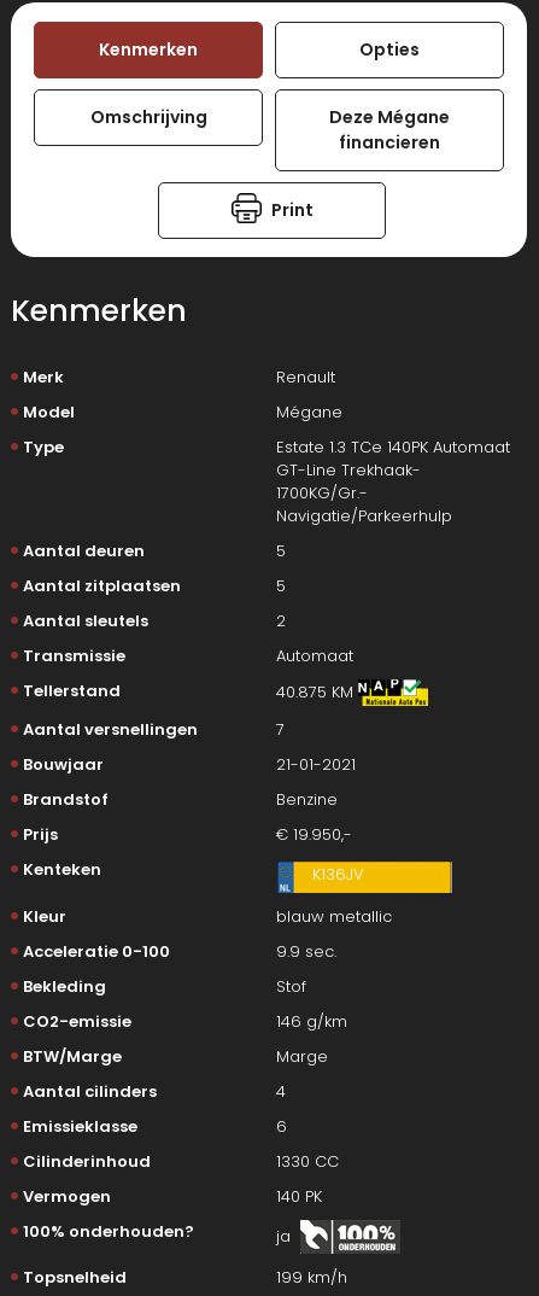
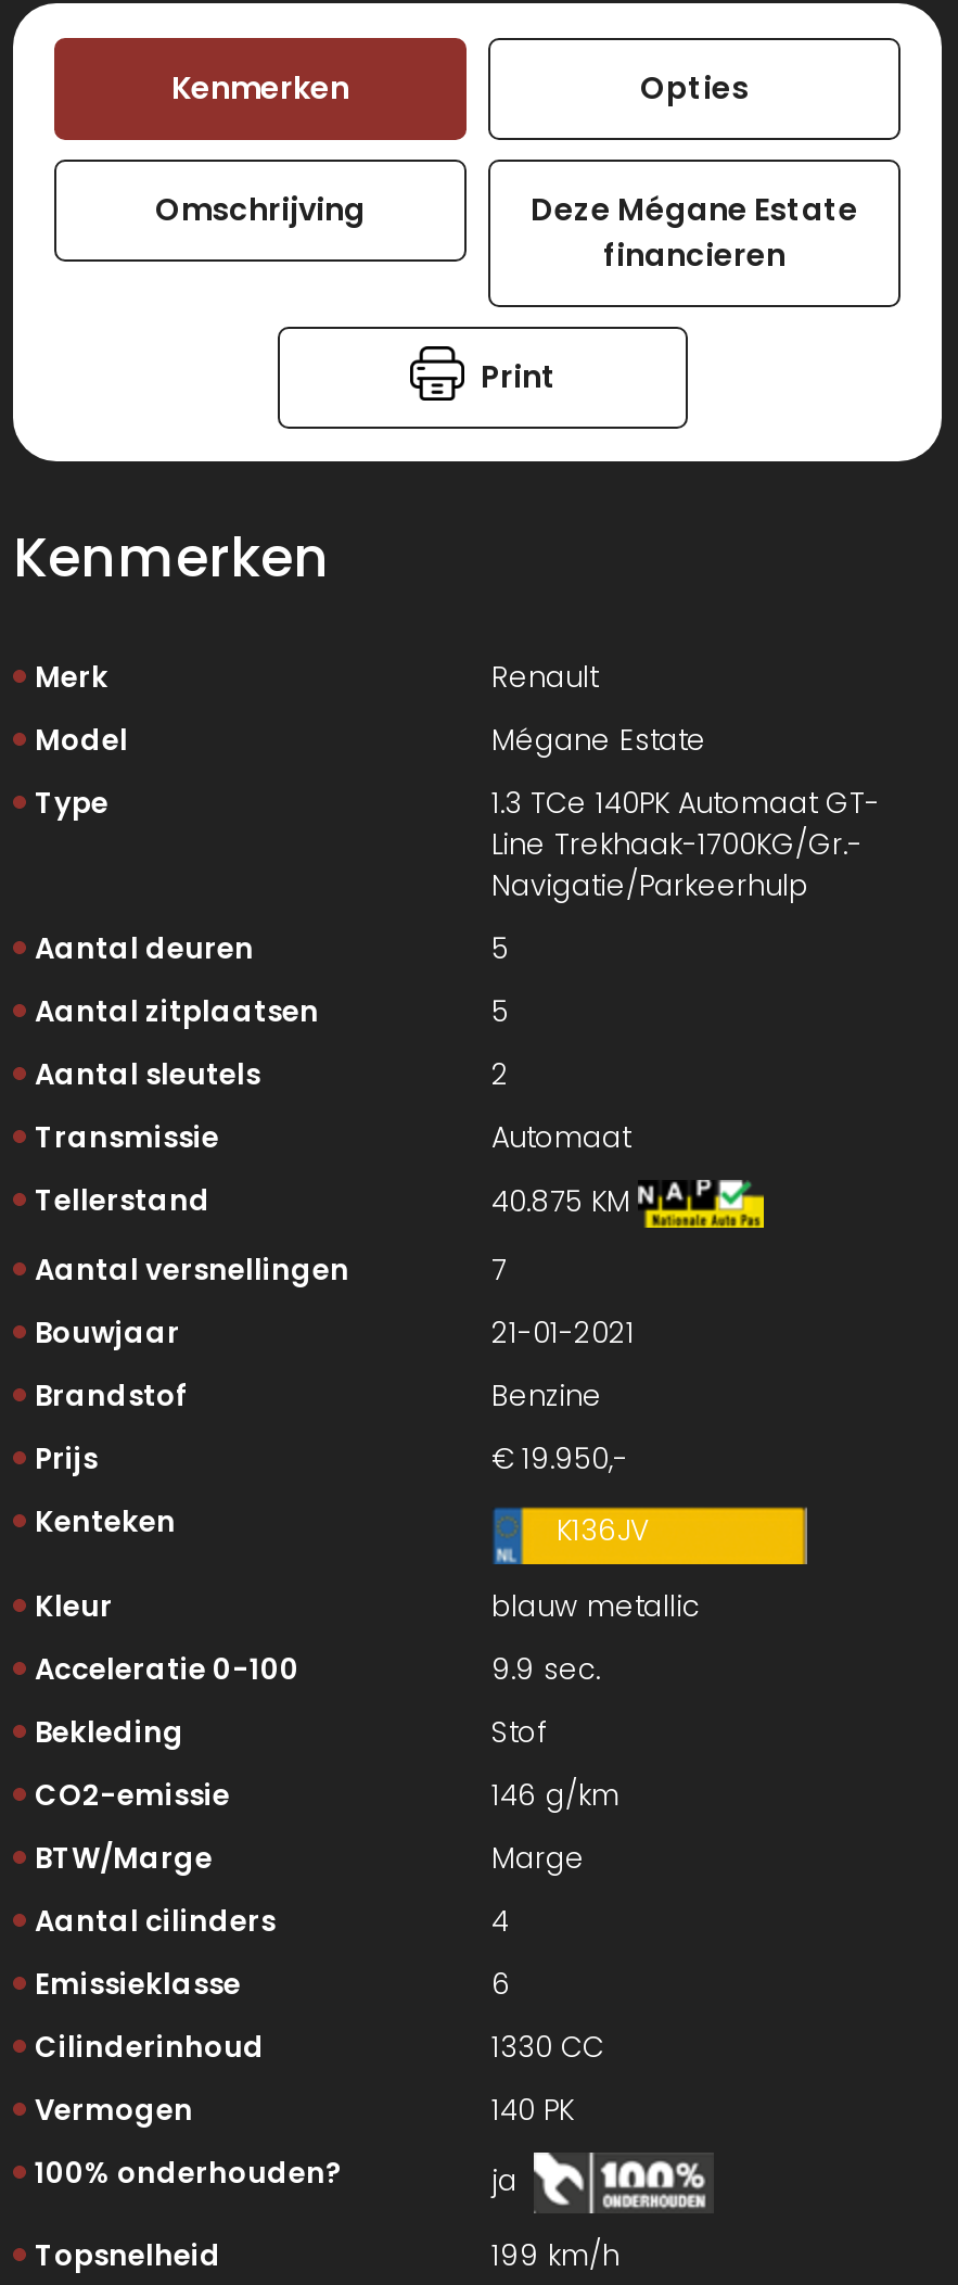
- Deze Mégane
+ Deze Mégane Estate

- Mégane
+ Mégane Estate

- Estate 1.3 TCe 140PK Automaat
- GT-Line Trekhaak-
- 1700KG/Gr.-
+ 1.3 TCe 140PK Automaat GT-
+ Line Trekhaak-1700KG/Gr.-
